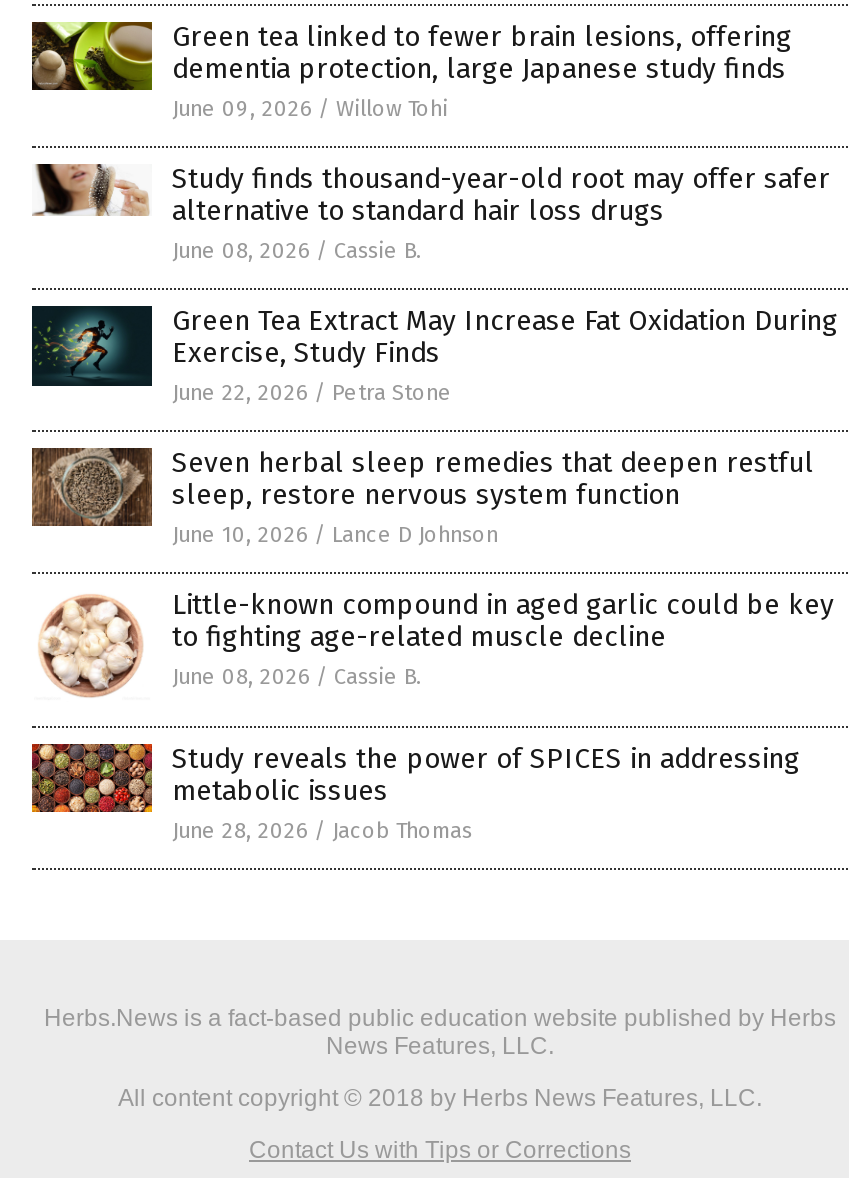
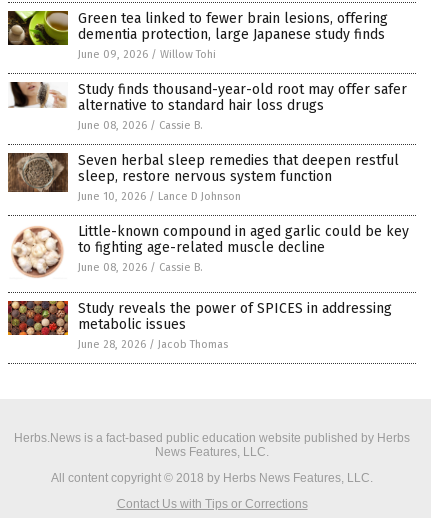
- [image]
- Green Tea Extract May Increase Fat Oxidation During
- Exercise, Study Finds
- June 22, 2026 / Petra Stone
